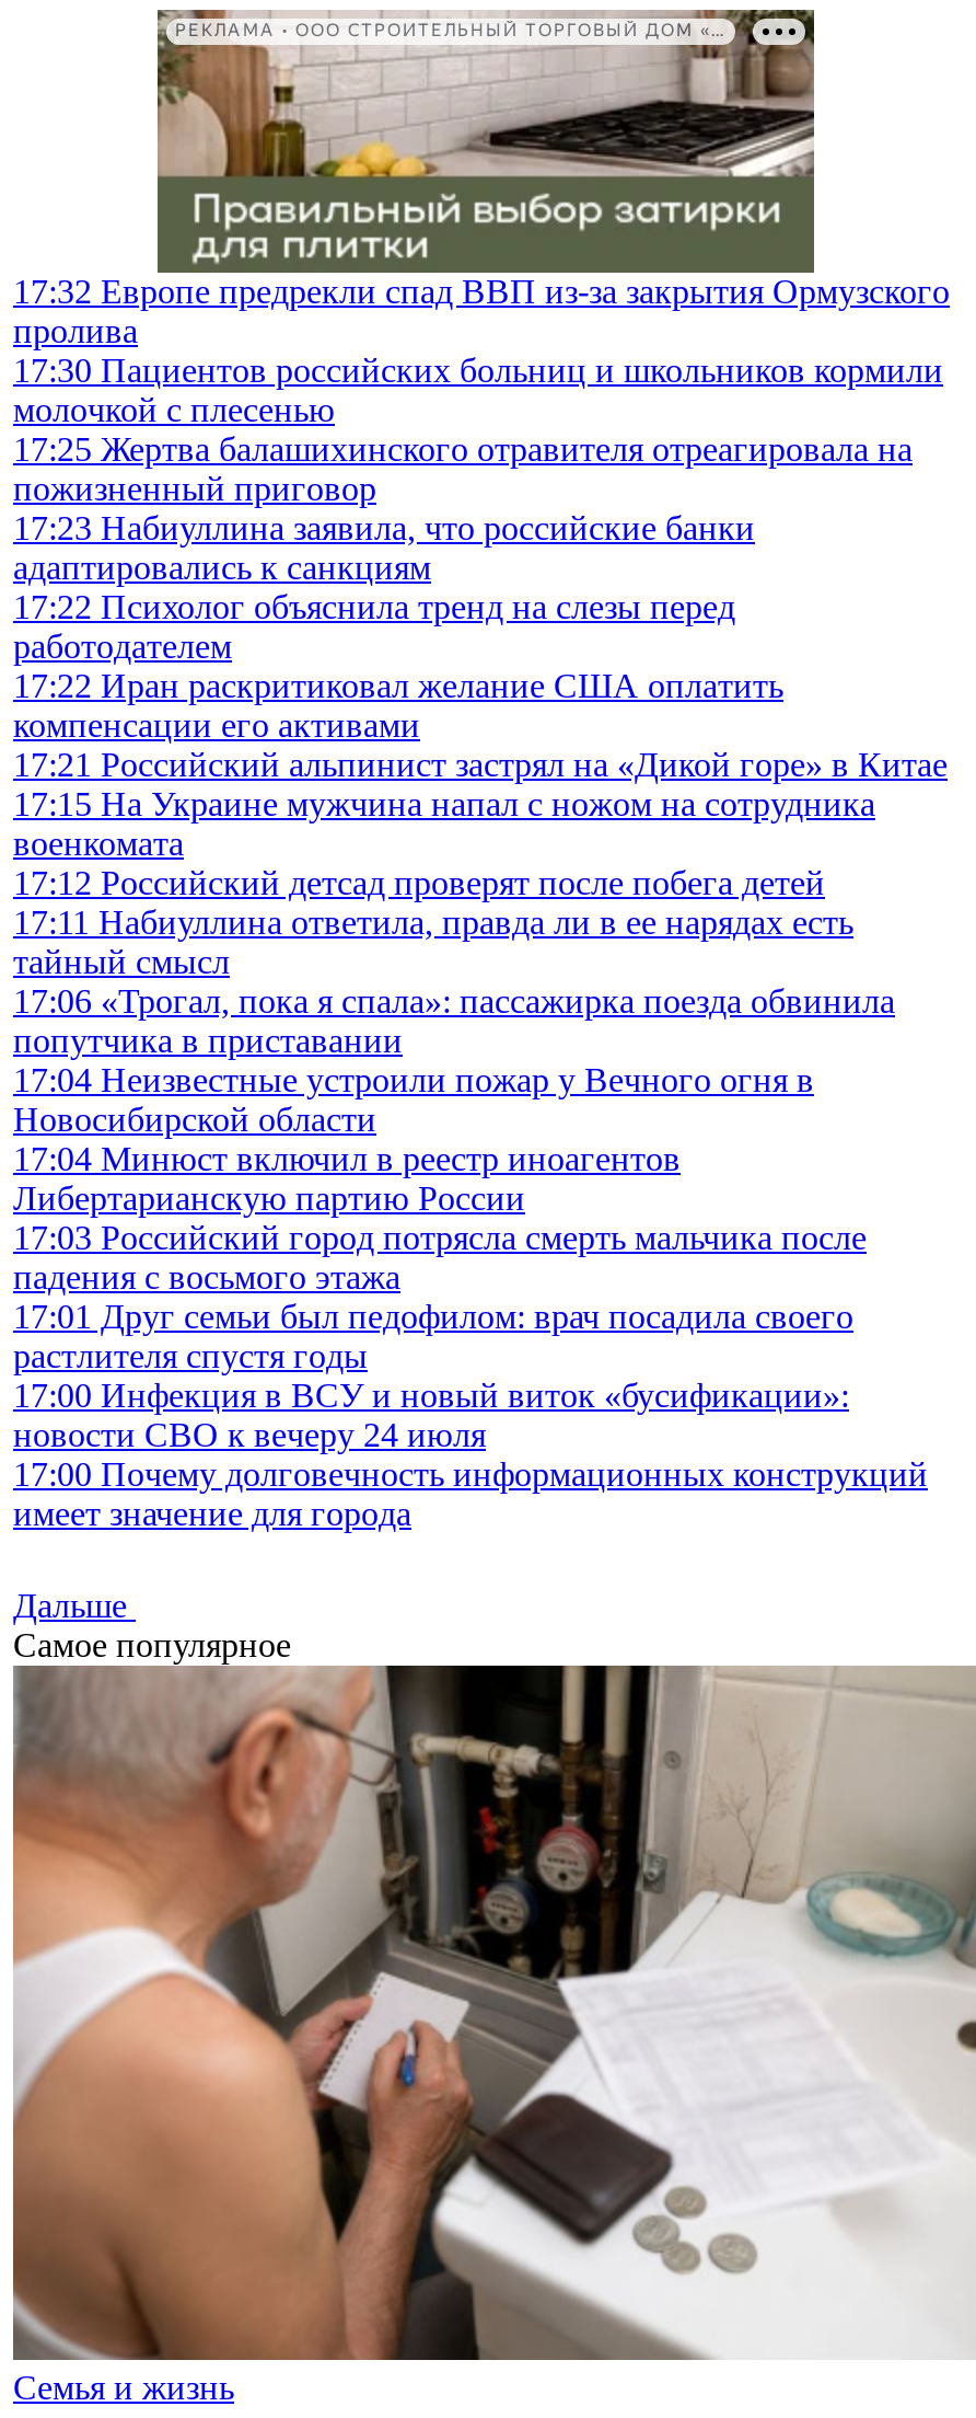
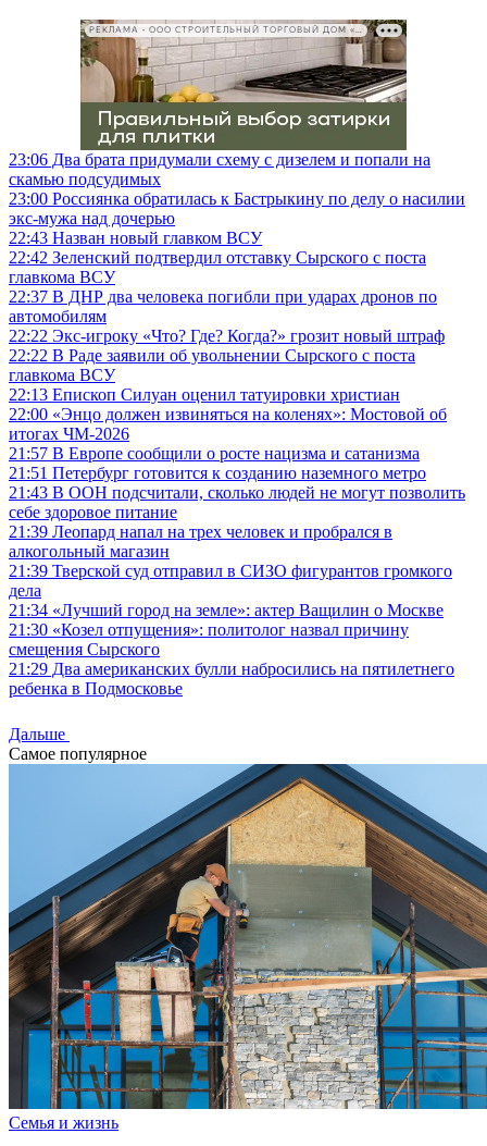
- 17:32 Европе предрекли спад ВВП из-за закрытия Ормузского
- пролива
- 17:30 Пациентов российских больниц и школьников кормили
- молочкой с плесенью
- 17:25 Жертва балашихинского отравителя отреагировала на
- пожизненный приговор
- 17:23 Набиуллина заявила, что российские банки
- адаптировались к санкциям
- 17:22 Психолог объяснила тренд на слезы перед
- работодателем
- 17:22 Иран раскритиковал желание США оплатить
- компенсации его активами
- 17:21 Российский альпинист застрял на «Дикой горе» в Китае
- 17:15 На Украине мужчина напал с ножом на сотрудника
- военкомата
- 17:12 Российский детсад проверят после побега детей
- 17:11 Набиуллина ответила, правда ли в ее нарядах есть
- тайный смысл
- 17:06 «Трогал, пока я спала»: пассажирка поезда обвинила
- попутчика в приставании
- 17:04 Неизвестные устроили пожар у Вечного огня в
- Новосибирской области
- 17:04 Минюст включил в реестр иноагентов
- Либертарианскую партию России
- 17:03Российский город потрясла смерть мальчика после
- падения с восьмого этажа
- 17:01 Друг семьи был педофилом: врач посадила своего
- растлителя спустя годы
- 17:00 Инфекция в ВСУ и новый виток «бусификации»:
- новости СВО к вечеру 24 июля
- 17:00 Почему долговечность информационных конструкций
- имеет значение для города
+ 23:06 Два брата придумали схему с дизелем и попали на
+ скамью подсудимых
+ 23:00 Россиянка обратилась к Бастрыкину по делу о насилии
+ экс-мужа над дочерью
+ 22:43 Назван новый главком ВСУ
+ 22:42 Зеленский подтвердил отставку Сырского с поста
+ главкома ВСУ
+ 22:37 В ДНР два человека погибли при ударах дронов по
+ автомобилям
+ 22:22 Экс-игроку «Что? Где? Когда?» грозит новый штраф
+ 22:22 В Раде заявили об увольнении Сырского с поста
+ главкома ВСУ
+ 22:13 Епископ Силуан оценил татуировки христиан
+ 22:00 «Энцо должен извиняться на коленях»: Мостовой об
+ итогах ЧМ-2026
+ 21:57 В Европе сообщили о росте нацизма и сатанизма
+ 21:51 Петербург готовится к созданию наземного метро
+ 21:43 В ООН подсчитали, сколько людей не могут позволить
+ себе здоровое питание
+ 21:39 Леопард напал на трех человек и пробрался в
+ алкогольный магазин
+ 21:39 Тверской суд отправил в СИЗО фигурантов громкого
+ дела
+ 21:34 «Лучший город на земле»: актер Ващилин о Москве
+ 21:30 «Козел отпущения»: политолог назвал причину
+ смещения Сырского
+ 21:29 Два американских булли набросились на пятилетнего
+ ребенка в Подмосковье

- [image]
+ [image]
